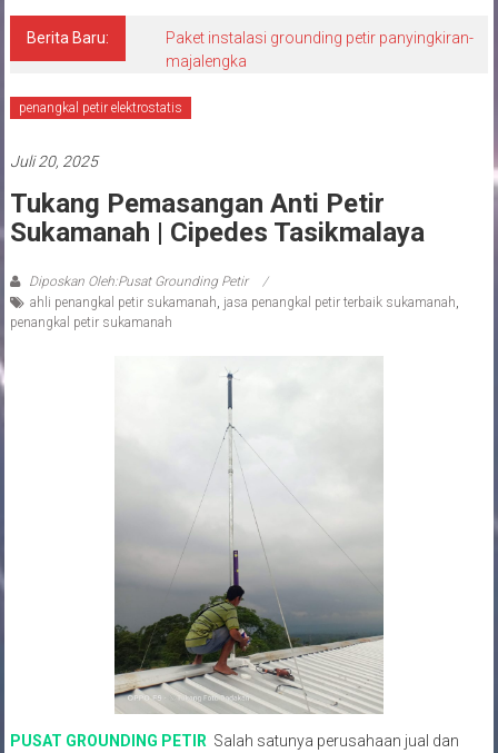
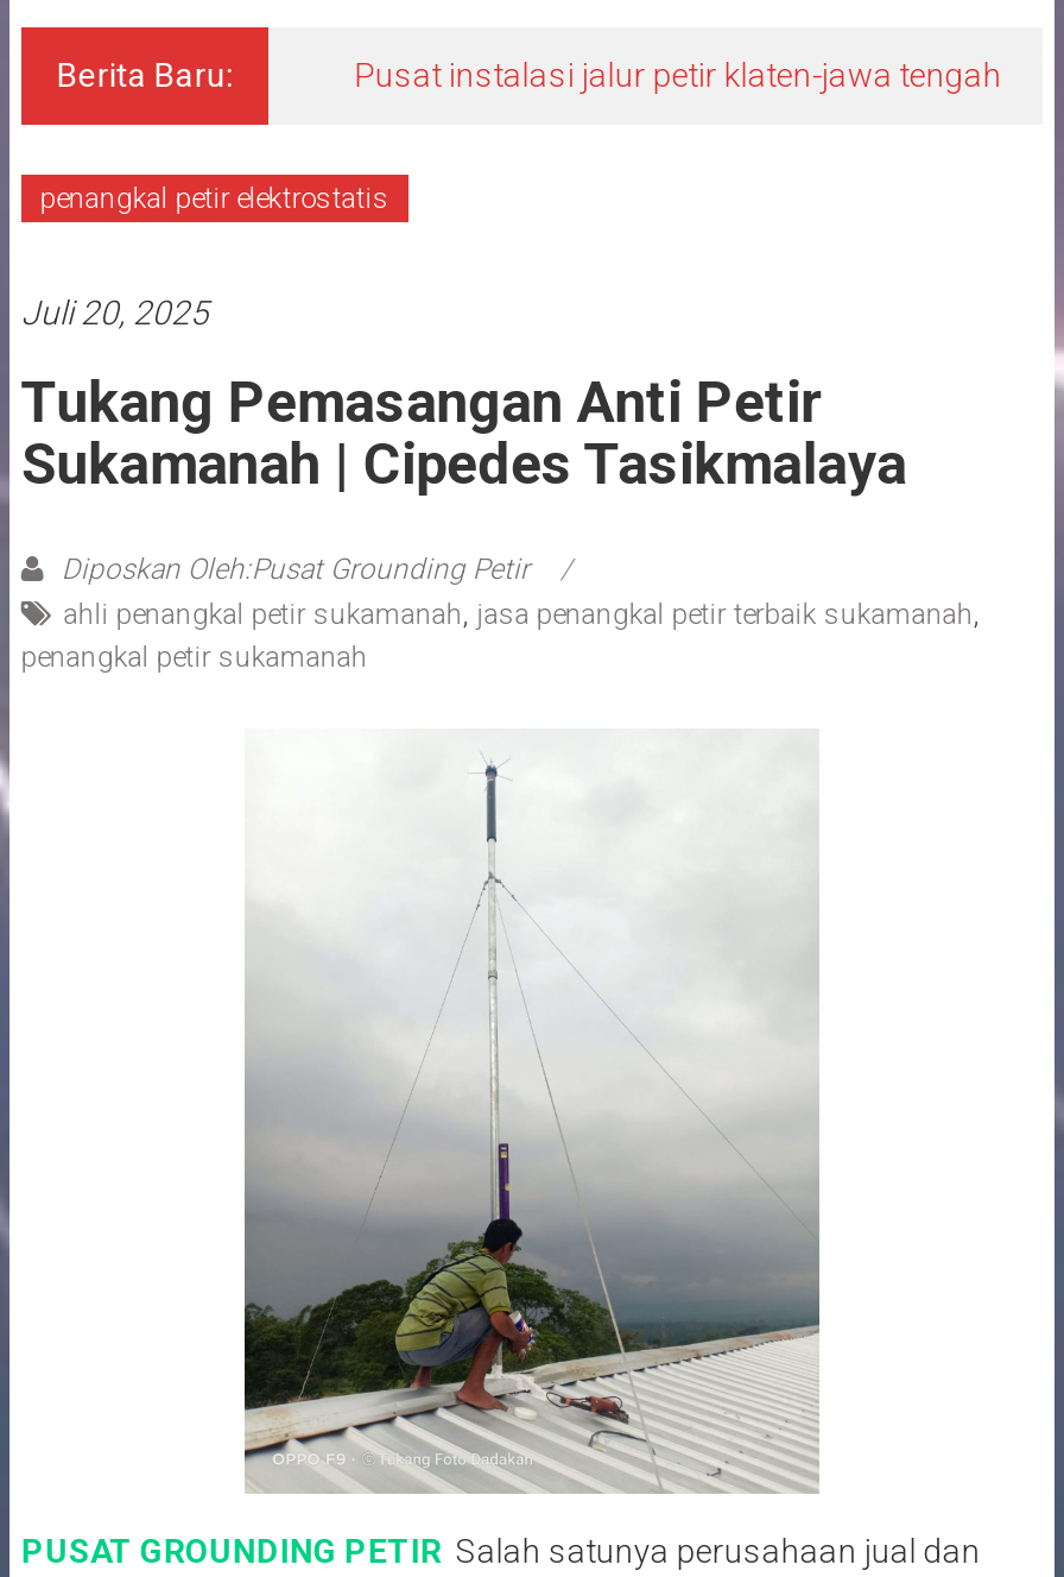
- Paket instalasi grounding petir panyingkiran-
- majalengka
+ Pusat instalasi jalur petir klaten-jawa tengah
